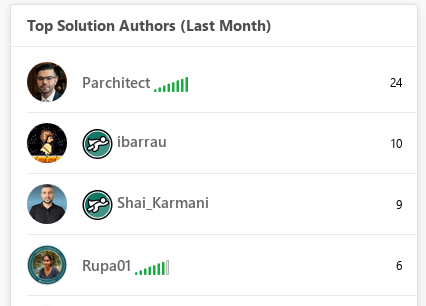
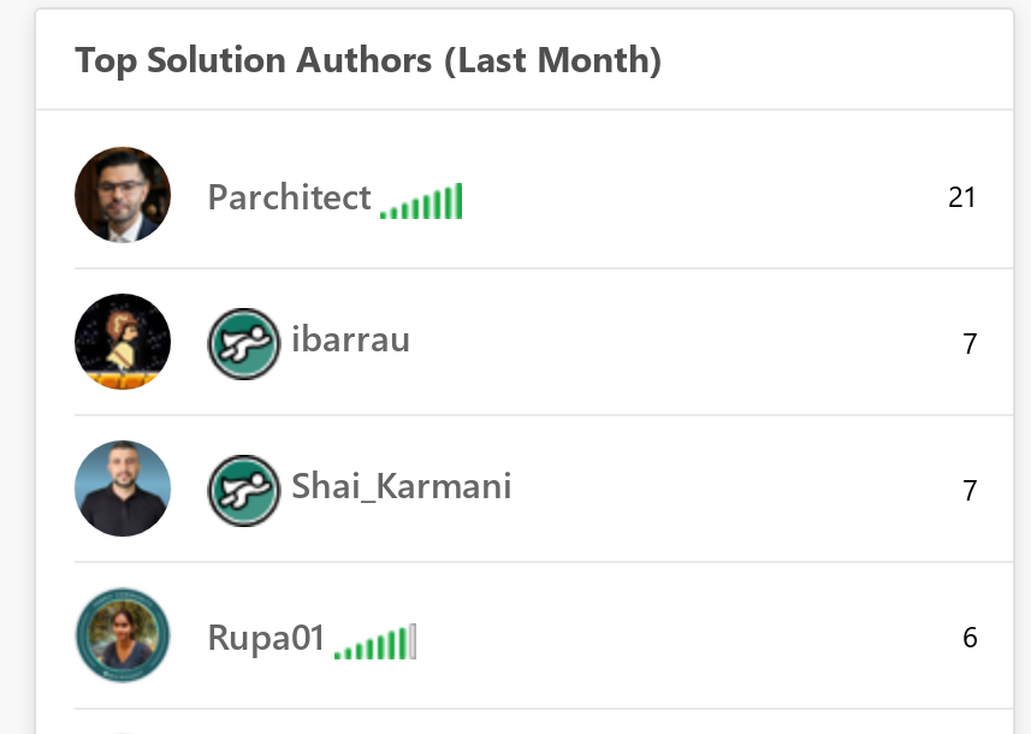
- 24
+ 21

- 10
+ 7

- 9
+ 7
